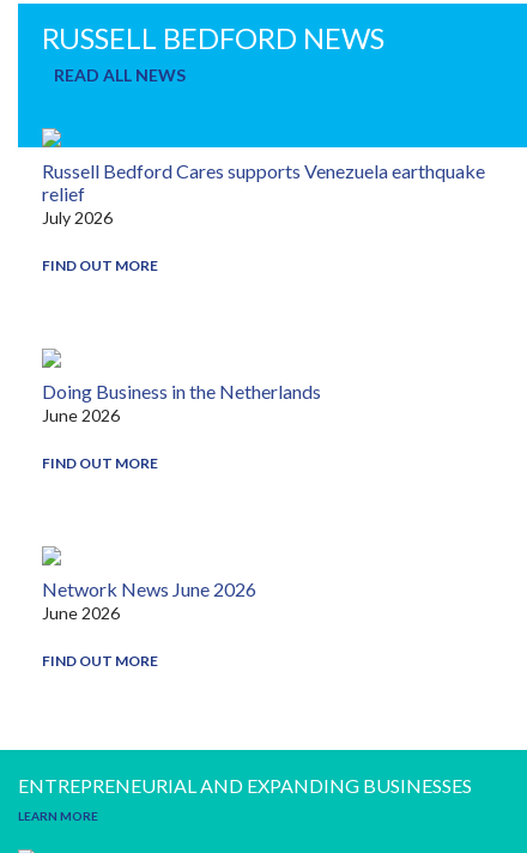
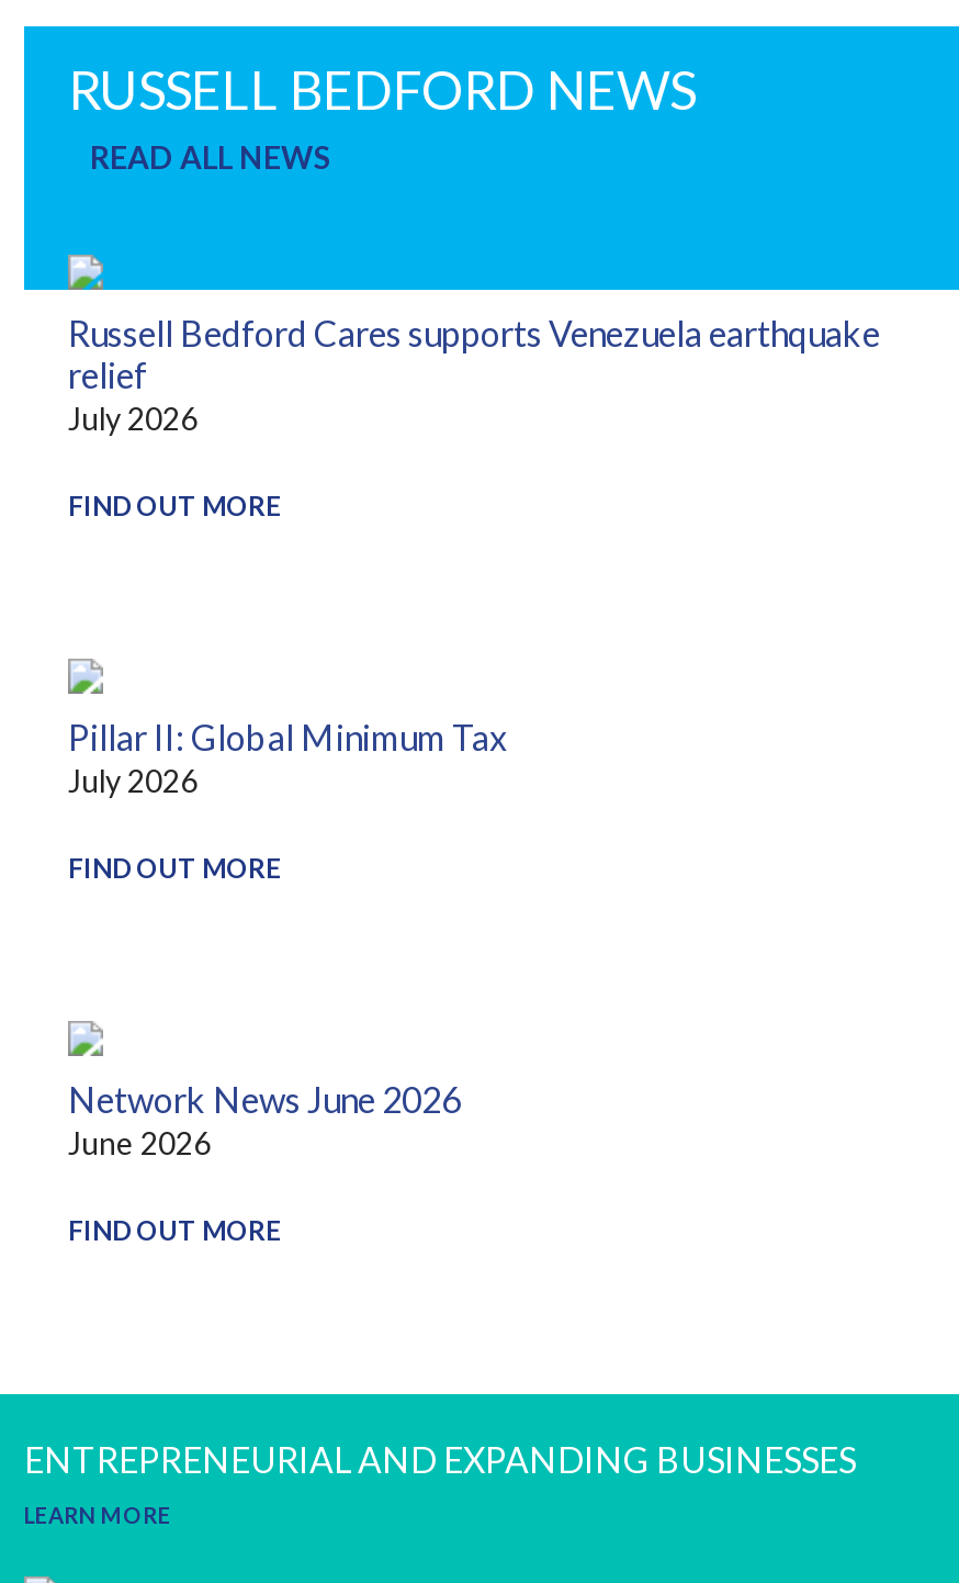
- Doing Business in the Netherlands
- June 2026
+ Pillar II: Global Minimum Tax
+ July 2026
